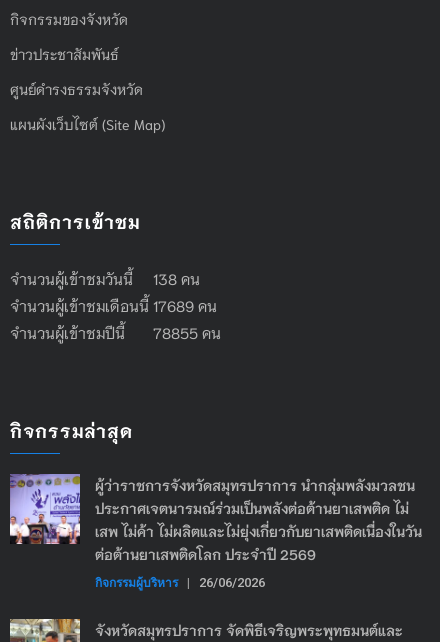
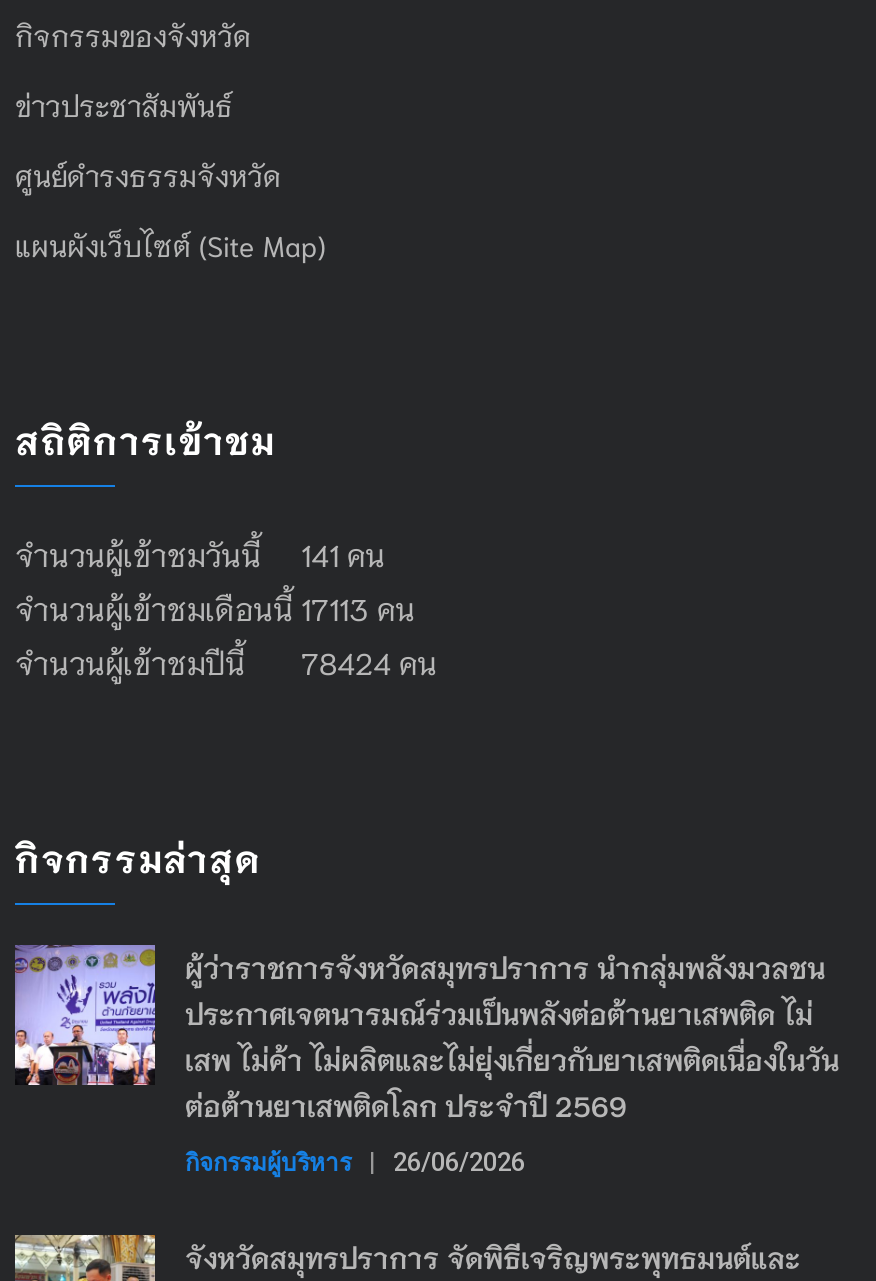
- จำนวนผู้เข้าชมวันนี้ 138 คน
+ จำนวนผู้เข้าชมวันนี้ 141 คน

- จำนวนผู้เข้าชมเดือนนี้ 17689 คน
+ จำนวนผู้เข้าชมเดือนนี้ 17113 คน

- จำนวนผู้เข้าชมปีนี้ 78855 คน
+ จำนวนผู้เข้าชมปีนี้ 78424 คน
